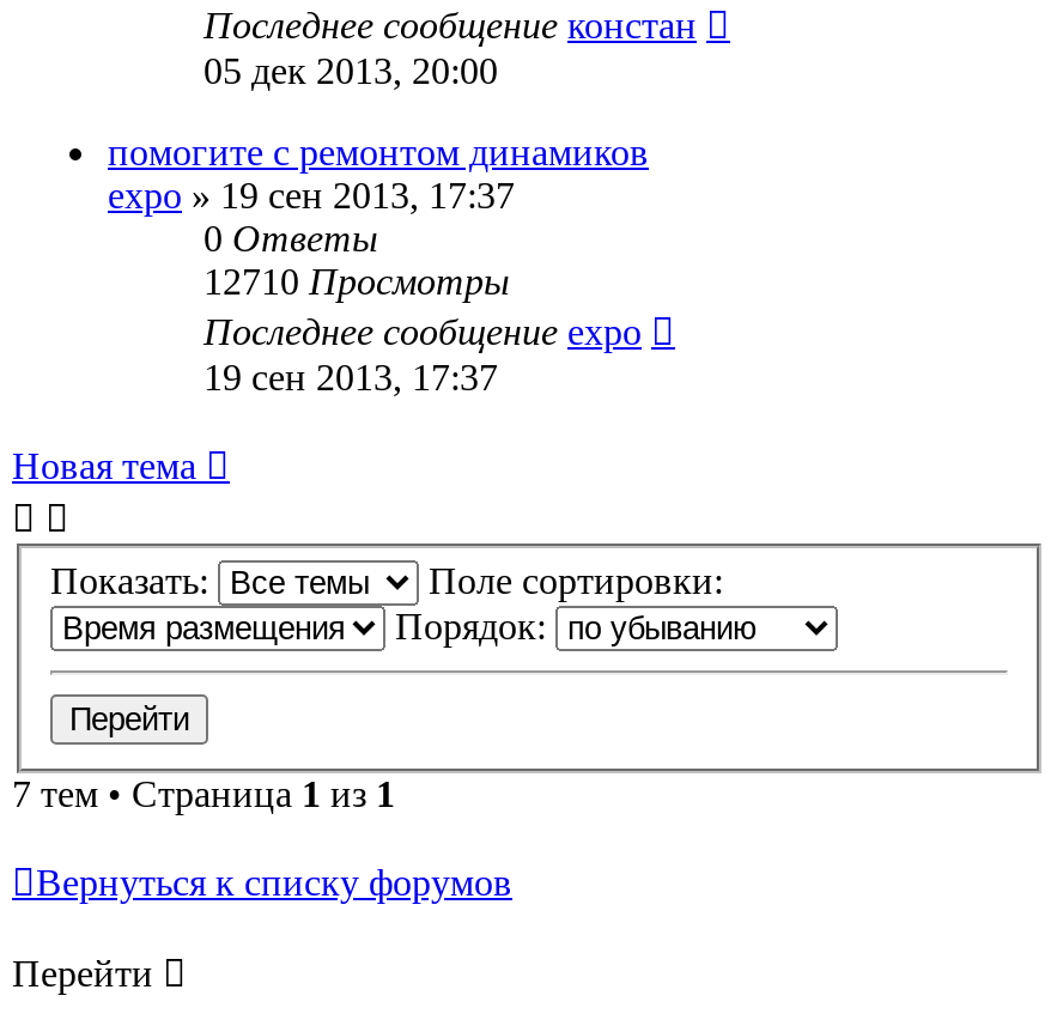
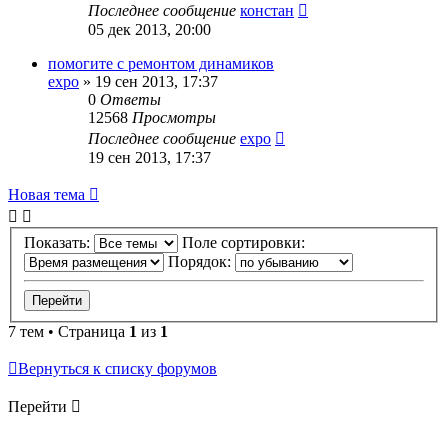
- 12710 Просмотры
+ 12568 Просмотры
